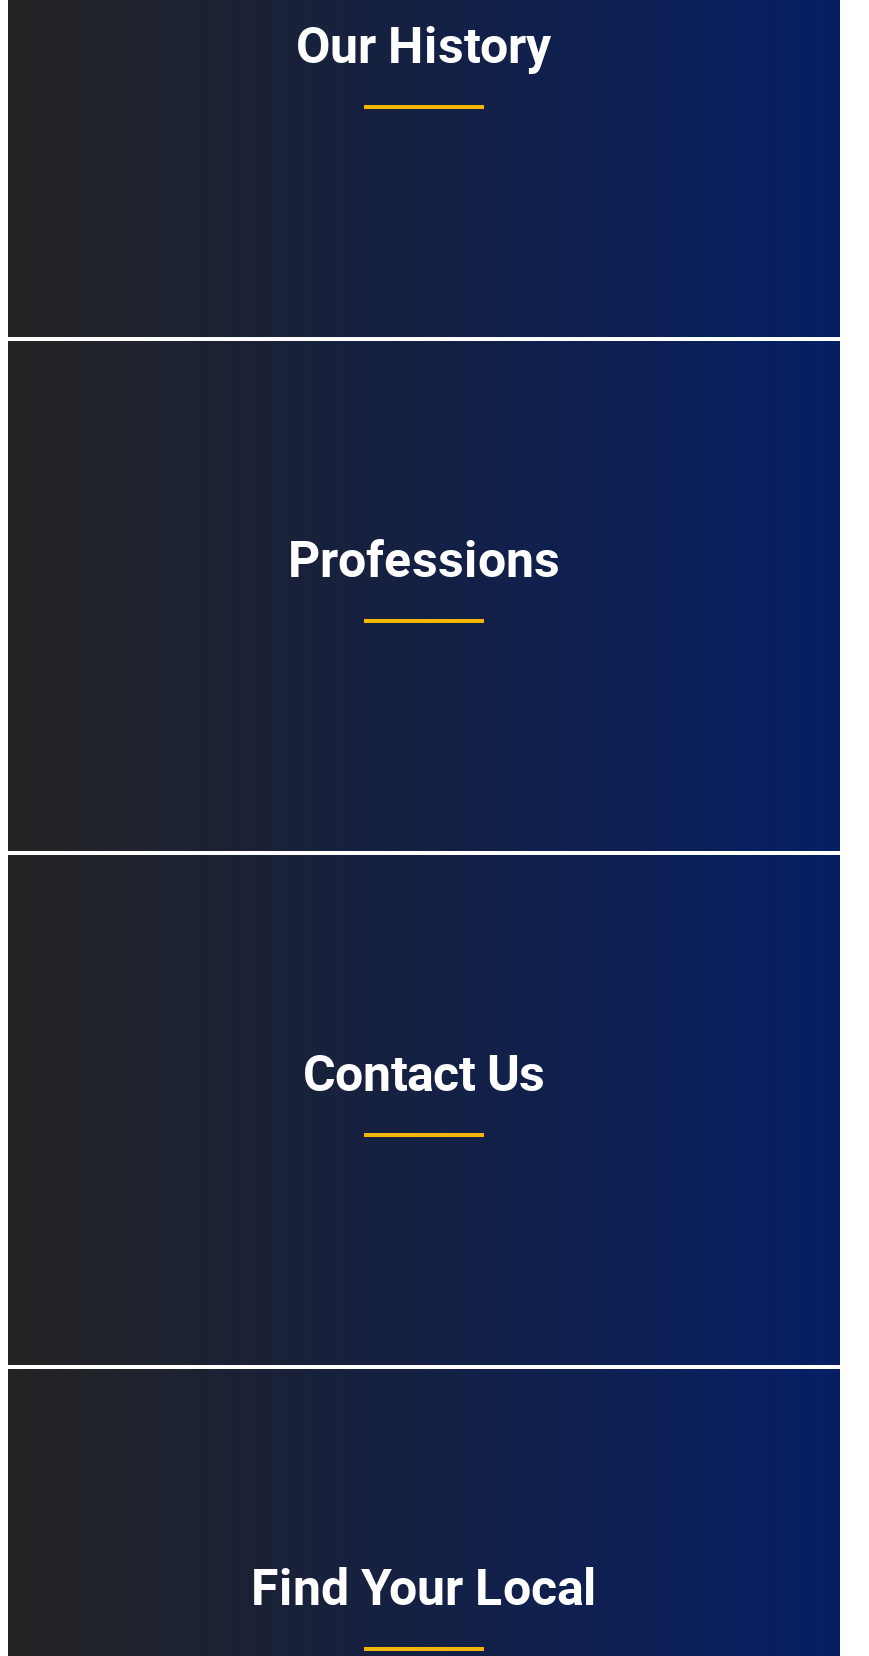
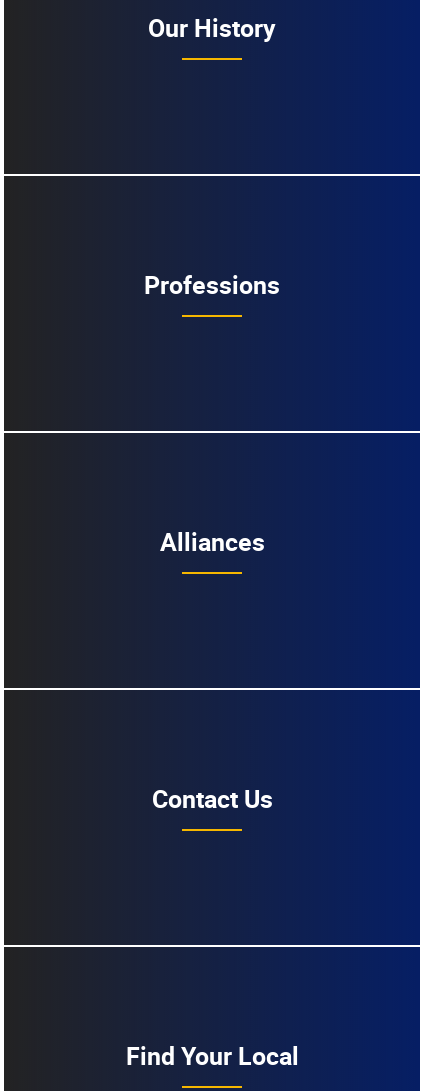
+ Alliances
